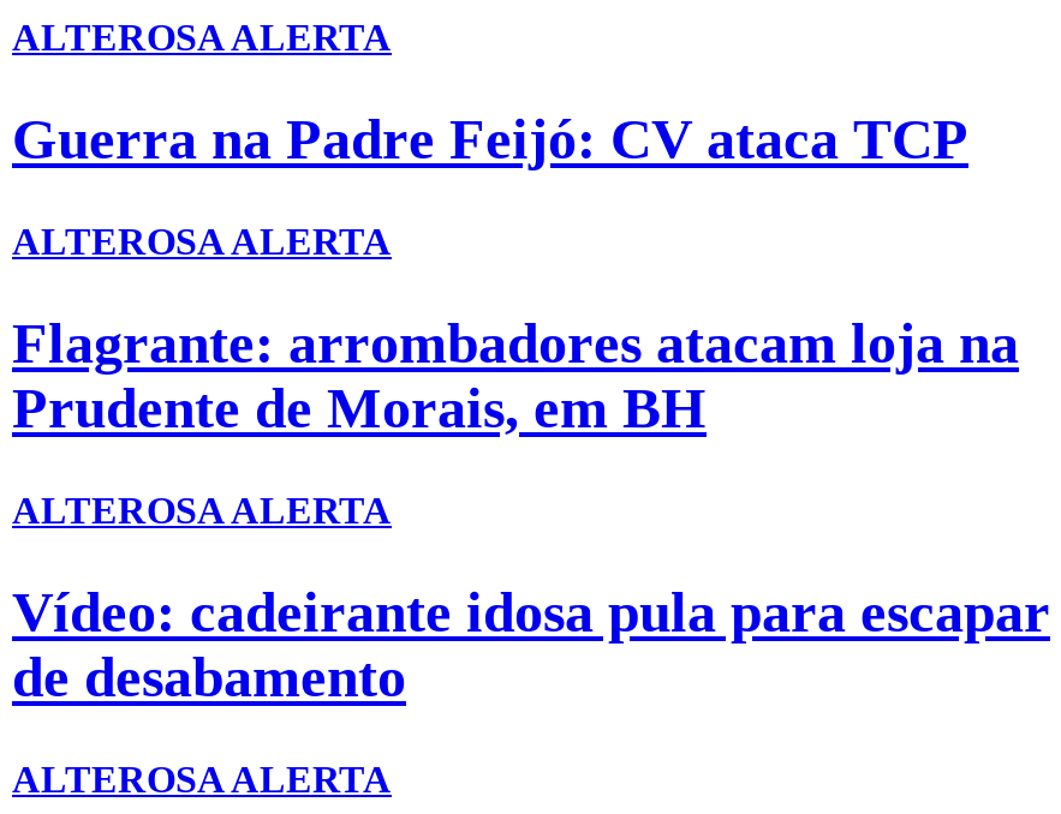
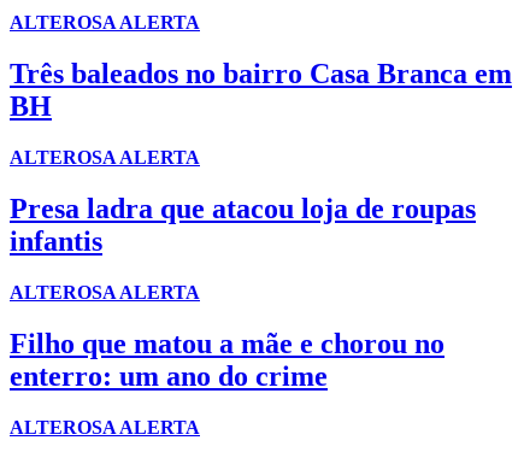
- Guerra na Padre Feijó: CV ataca TCP
+ Três baleados no bairro Casa Branca em
+ BH

- Flagrante: arrombadores atacam loja na
- Prudente de Morais, em BH
+ Presa ladra que atacou loja de roupas
+ infantis

- Vídeo: cadeirante idosa pula para escapar
- de desabamento
+ Filho que matou a mãe e chorou no
+ enterro: um ano do crime
